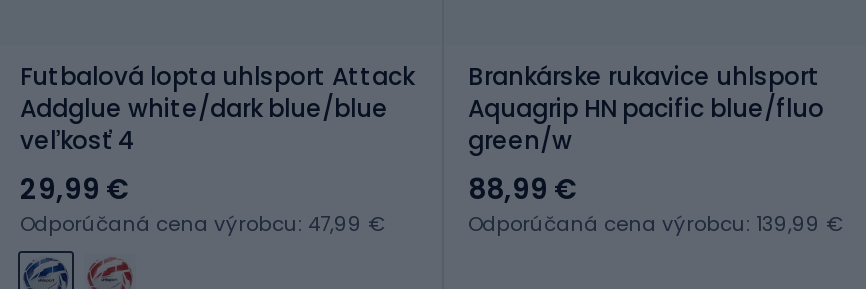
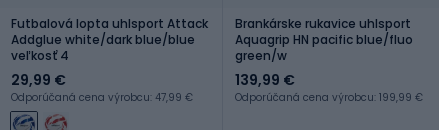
- 88,99 €
- Odporúčaná cena výrobcu: 139,99 €
+ 139,99 €
+ Odporúčaná cena výrobcu: 199,99 €
